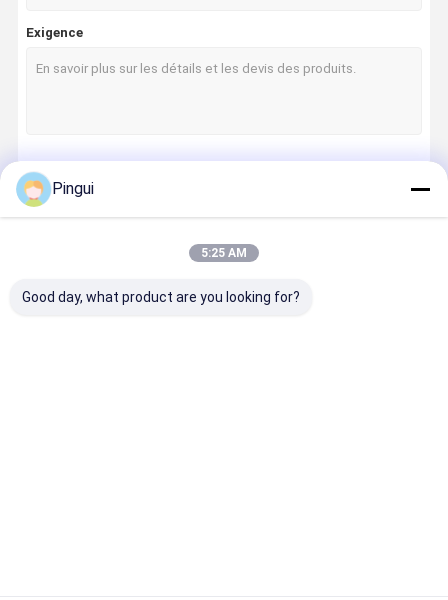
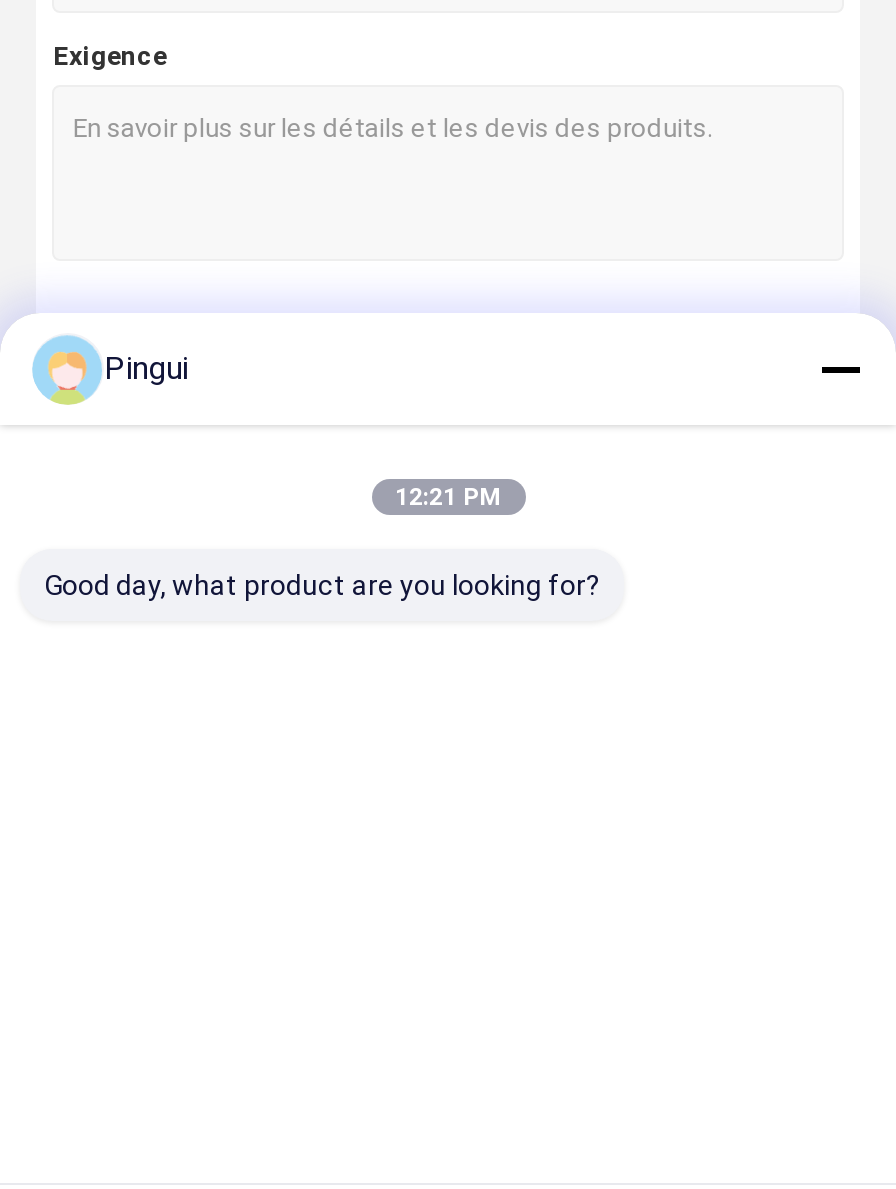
- 5:25 AM
+ 12:21 PM
